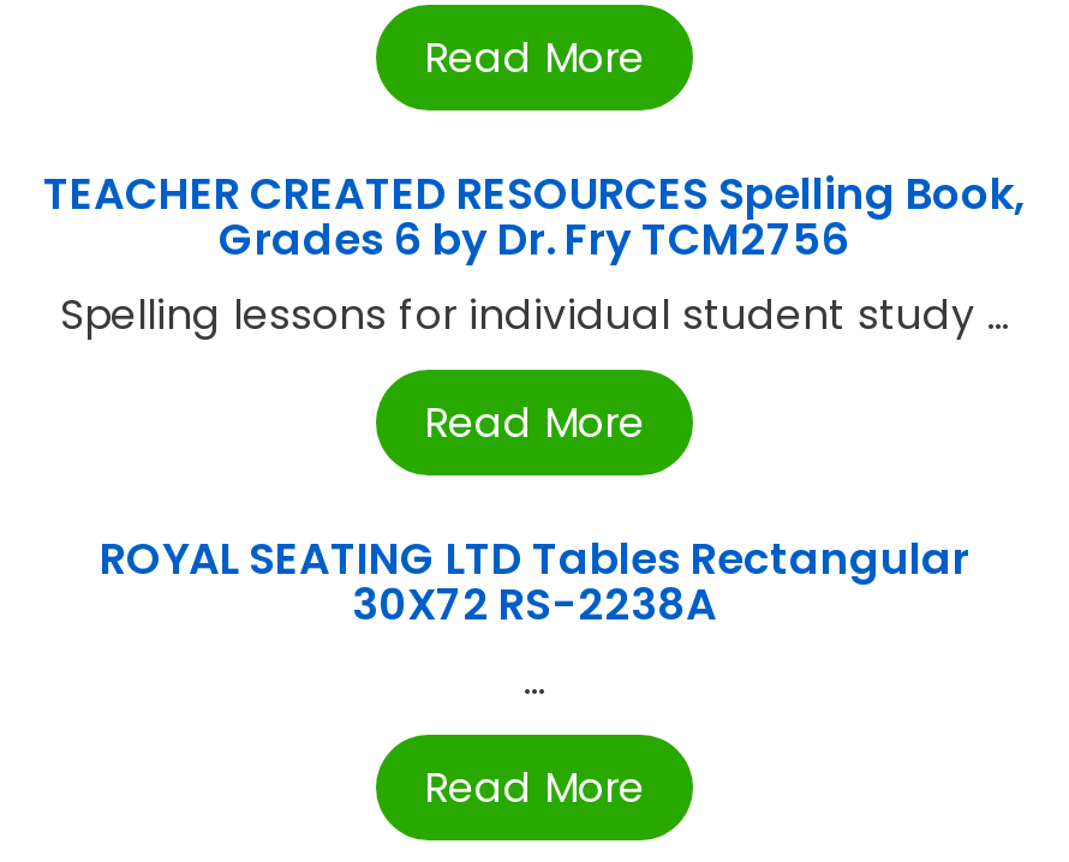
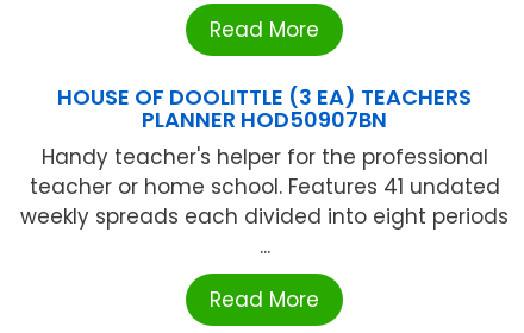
- TEACHER CREATED RESOURCES Spelling Book,
- Grades 6 by Dr. Fry TCM2756
- Spelling lessons for individual student study ...
- Read More
- ROYAL SEATING LTD Tables Rectangular
- 30X72 RS-2238A
+ HOUSE OF DOOLITTLE (3 EA) TEACHERS
+ PLANNER HOD50907BN
+ Handy teacher's helper for the professional
+ teacher or home school. Features 41 undated
+ weekly spreads each divided into eight periods
